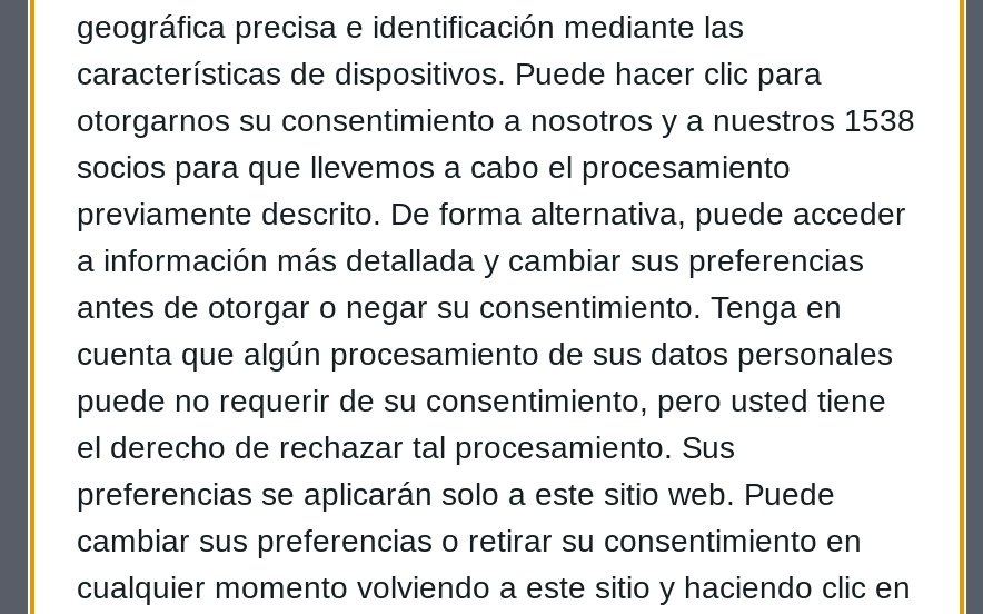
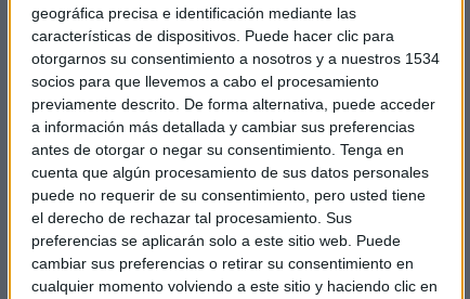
- otorgarnos su consentimiento a nosotros y a nuestros 1538
+ otorgarnos su consentimiento a nosotros y a nuestros 1534
